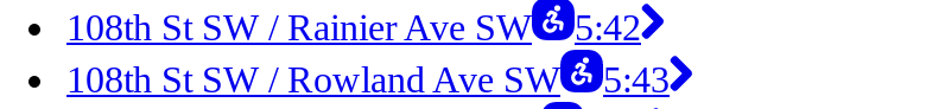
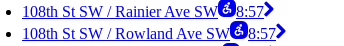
- 108th St SW / Rainier Ave SW 5:42
+ 108th St SW / Rainier Ave SW 8:57

- 108th St SW / Rowland Ave SW 5:43
+ 108th St SW / Rowland Ave SW 8:57
